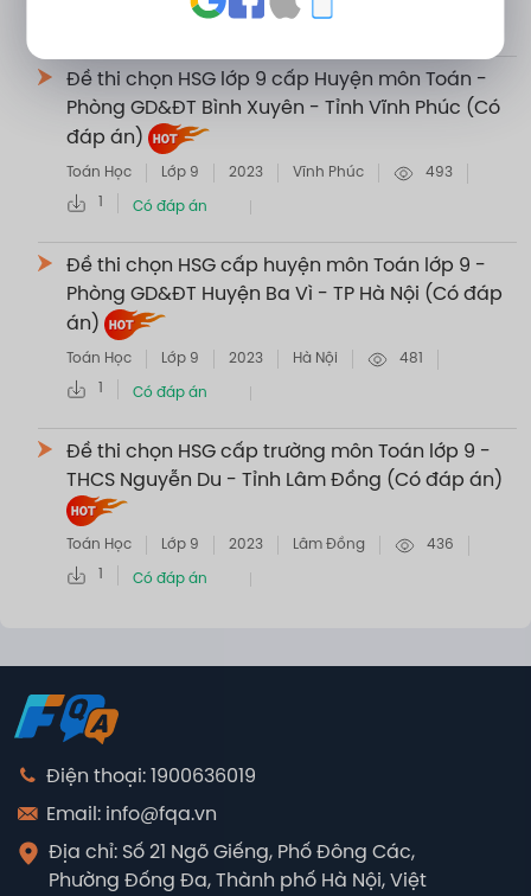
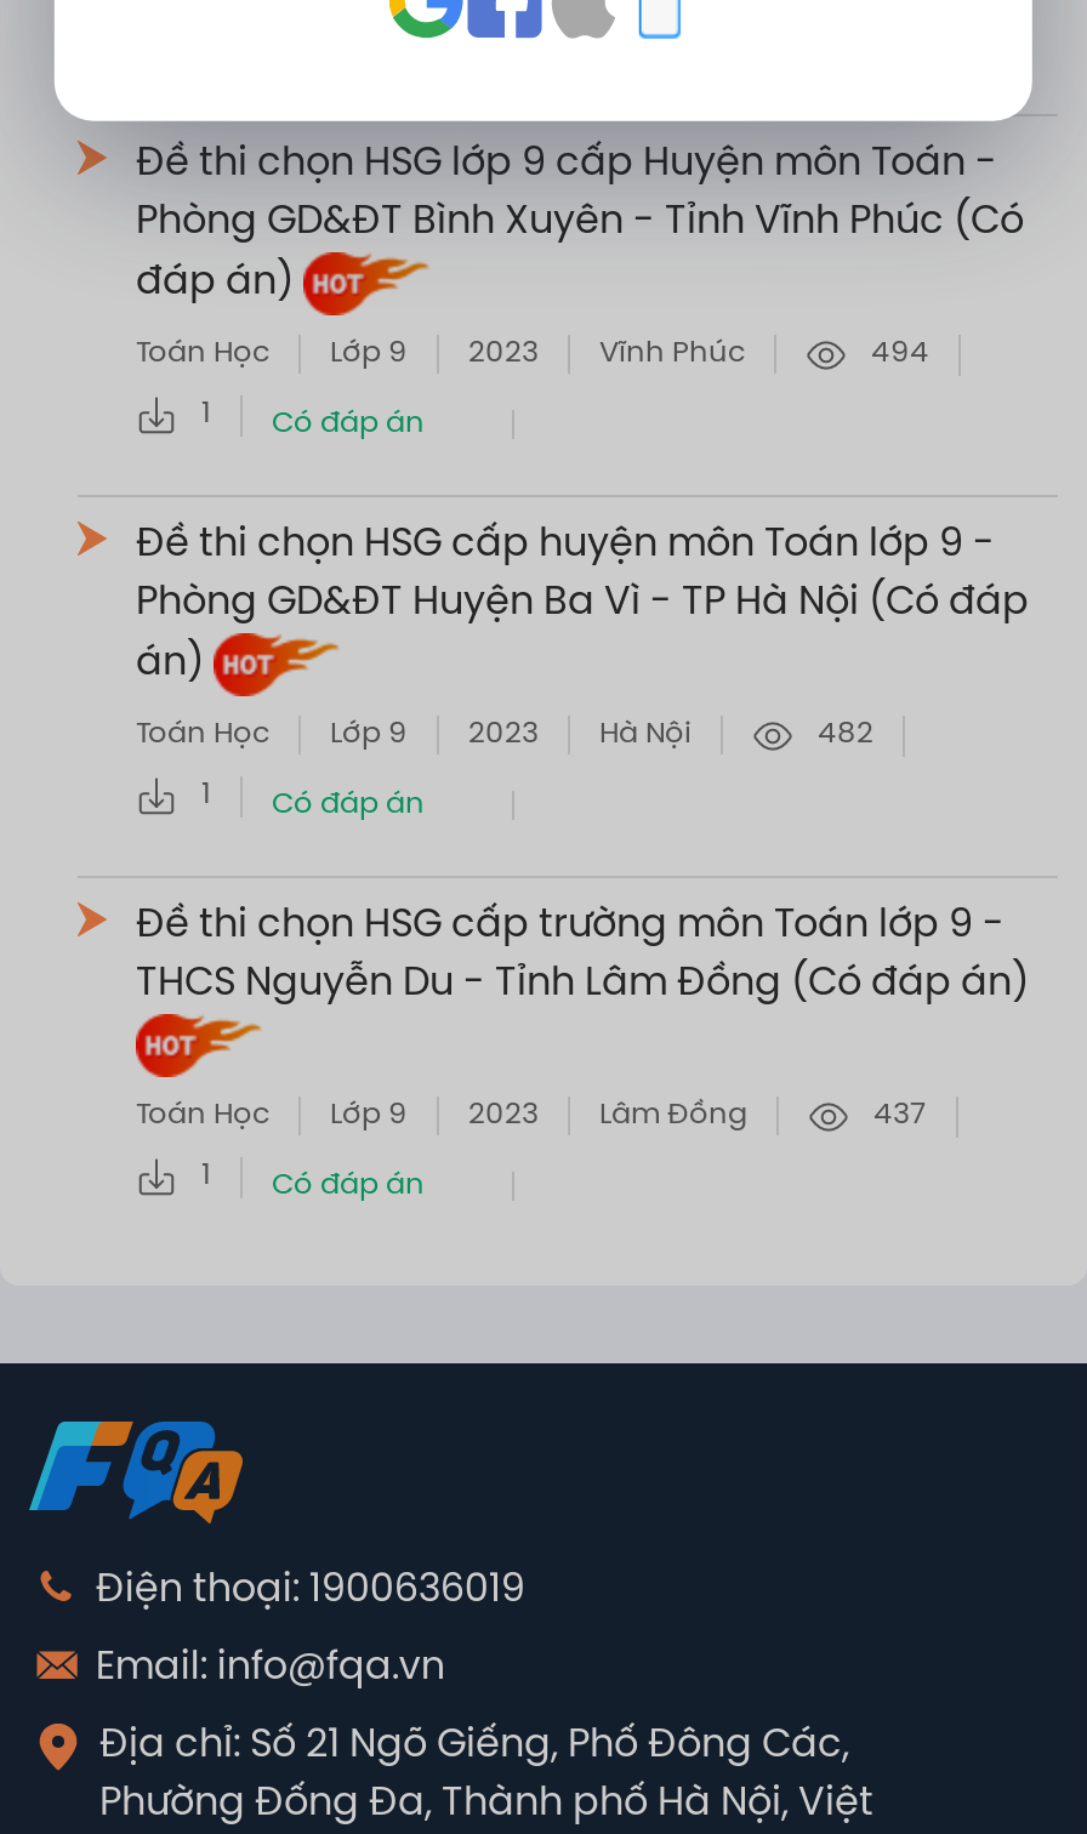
- 493
+ 494

- 481
+ 482

- 436
+ 437
